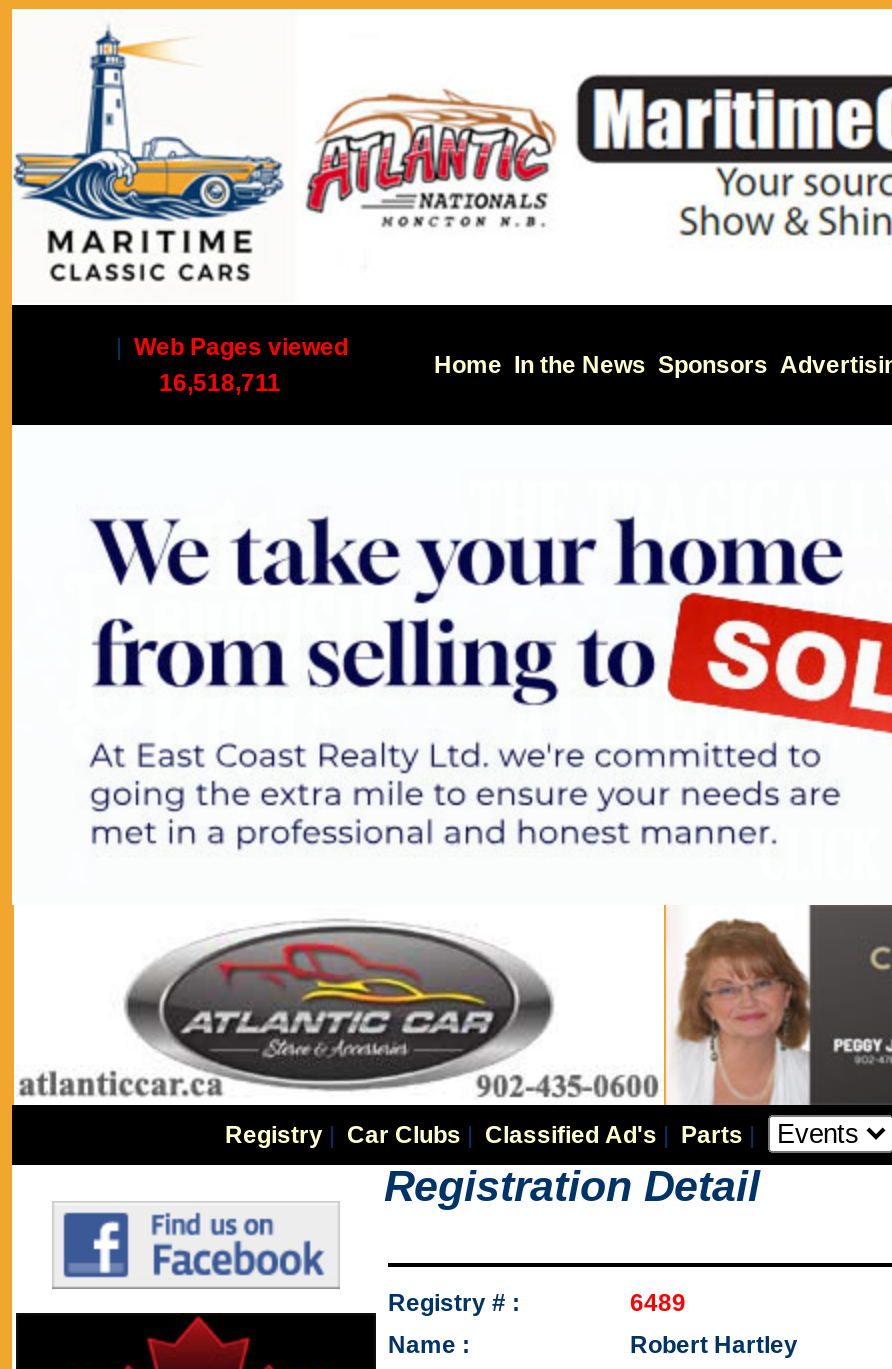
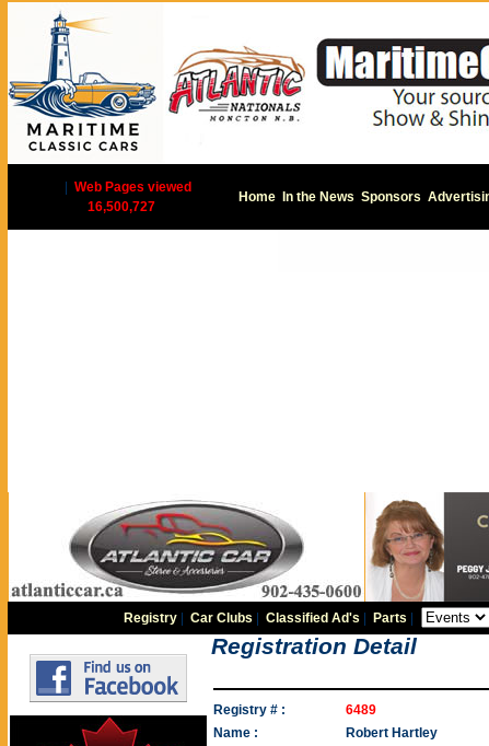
- 16,518,711
+ 16,500,727

- [image]
